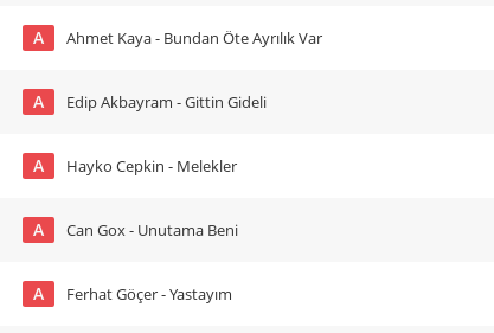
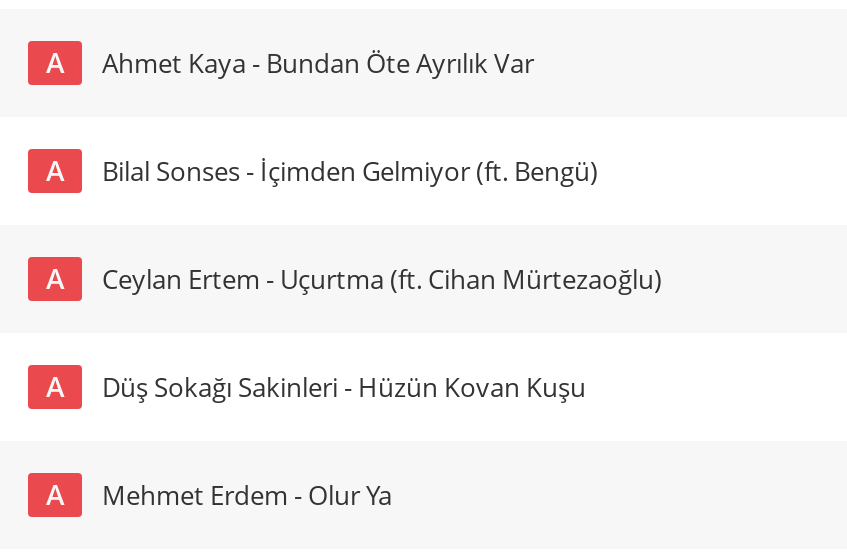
- Edip Akbayram - Gittin Gideli
+ Bilal Sonses - İçimden Gelmiyor (ft. Bengü)

- Hayko Cepkin - Melekler
+ Ceylan Ertem - Uçurtma (ft. Cihan Mürtezaoğlu)

- Can Gox - Unutama Beni
+ Düş Sokağı Sakinleri - Hüzün Kovan Kuşu

- Ferhat Göçer - Yastayım
+ Mehmet Erdem - Olur Ya
